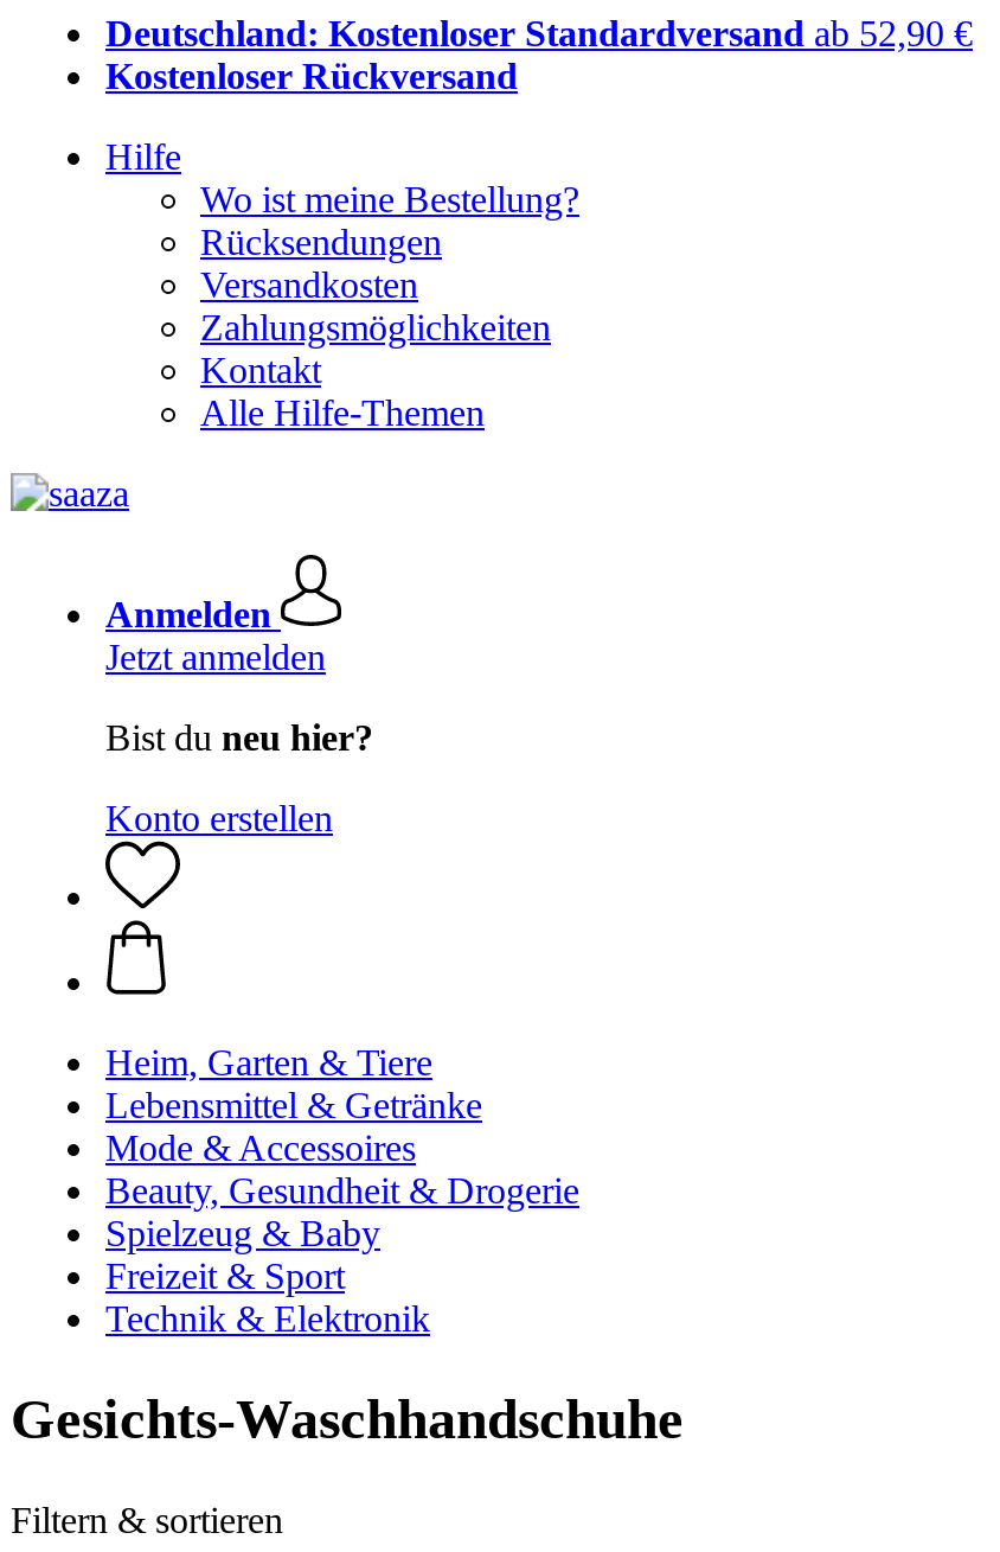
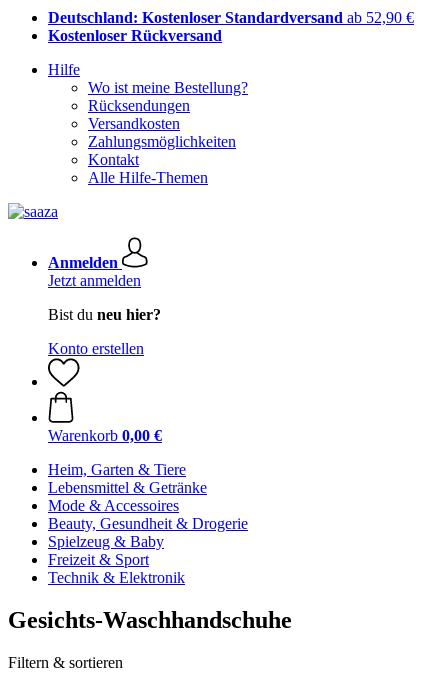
+ Warenkorb 0,00 €
